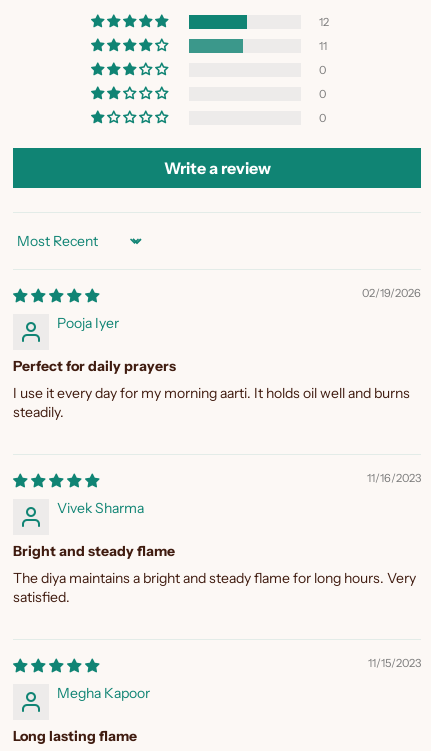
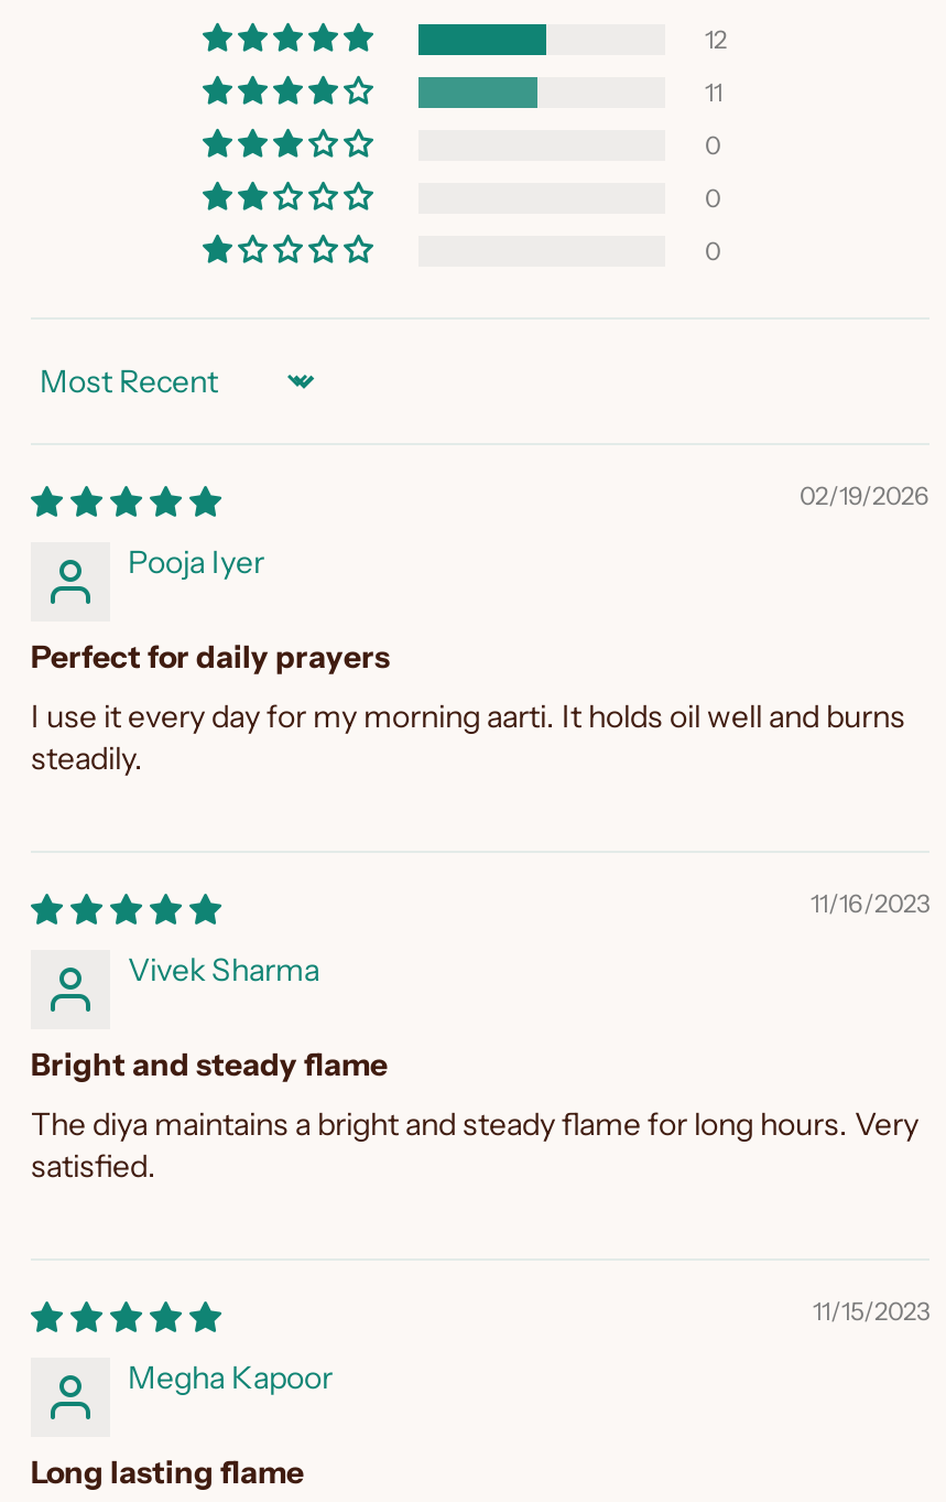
- Write a review
